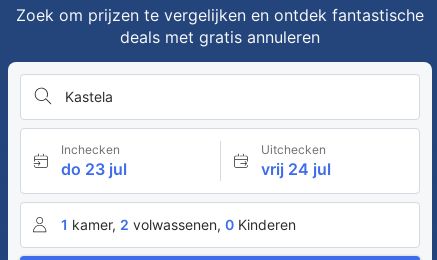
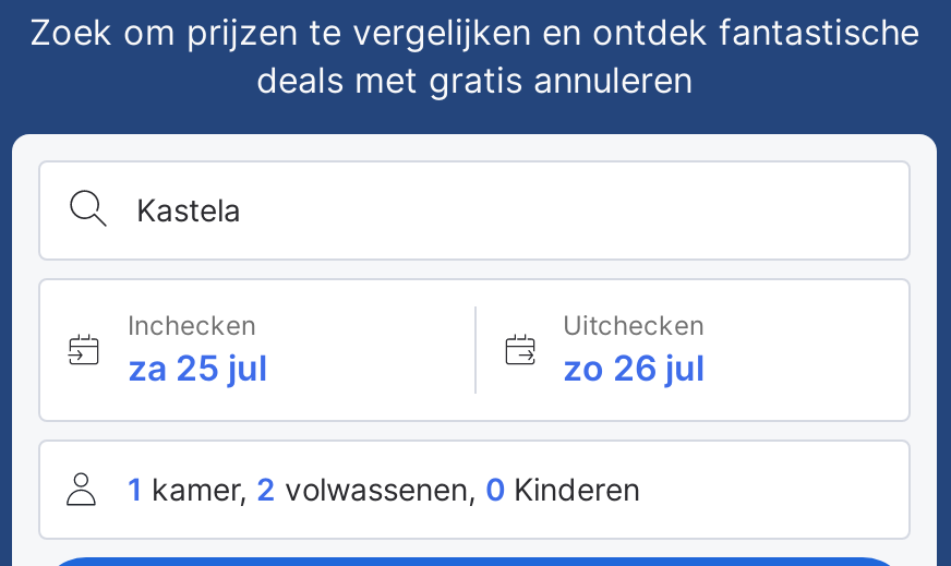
- do 23 jul
+ za 25 jul

- vrij 24 jul
+ zo 26 jul
